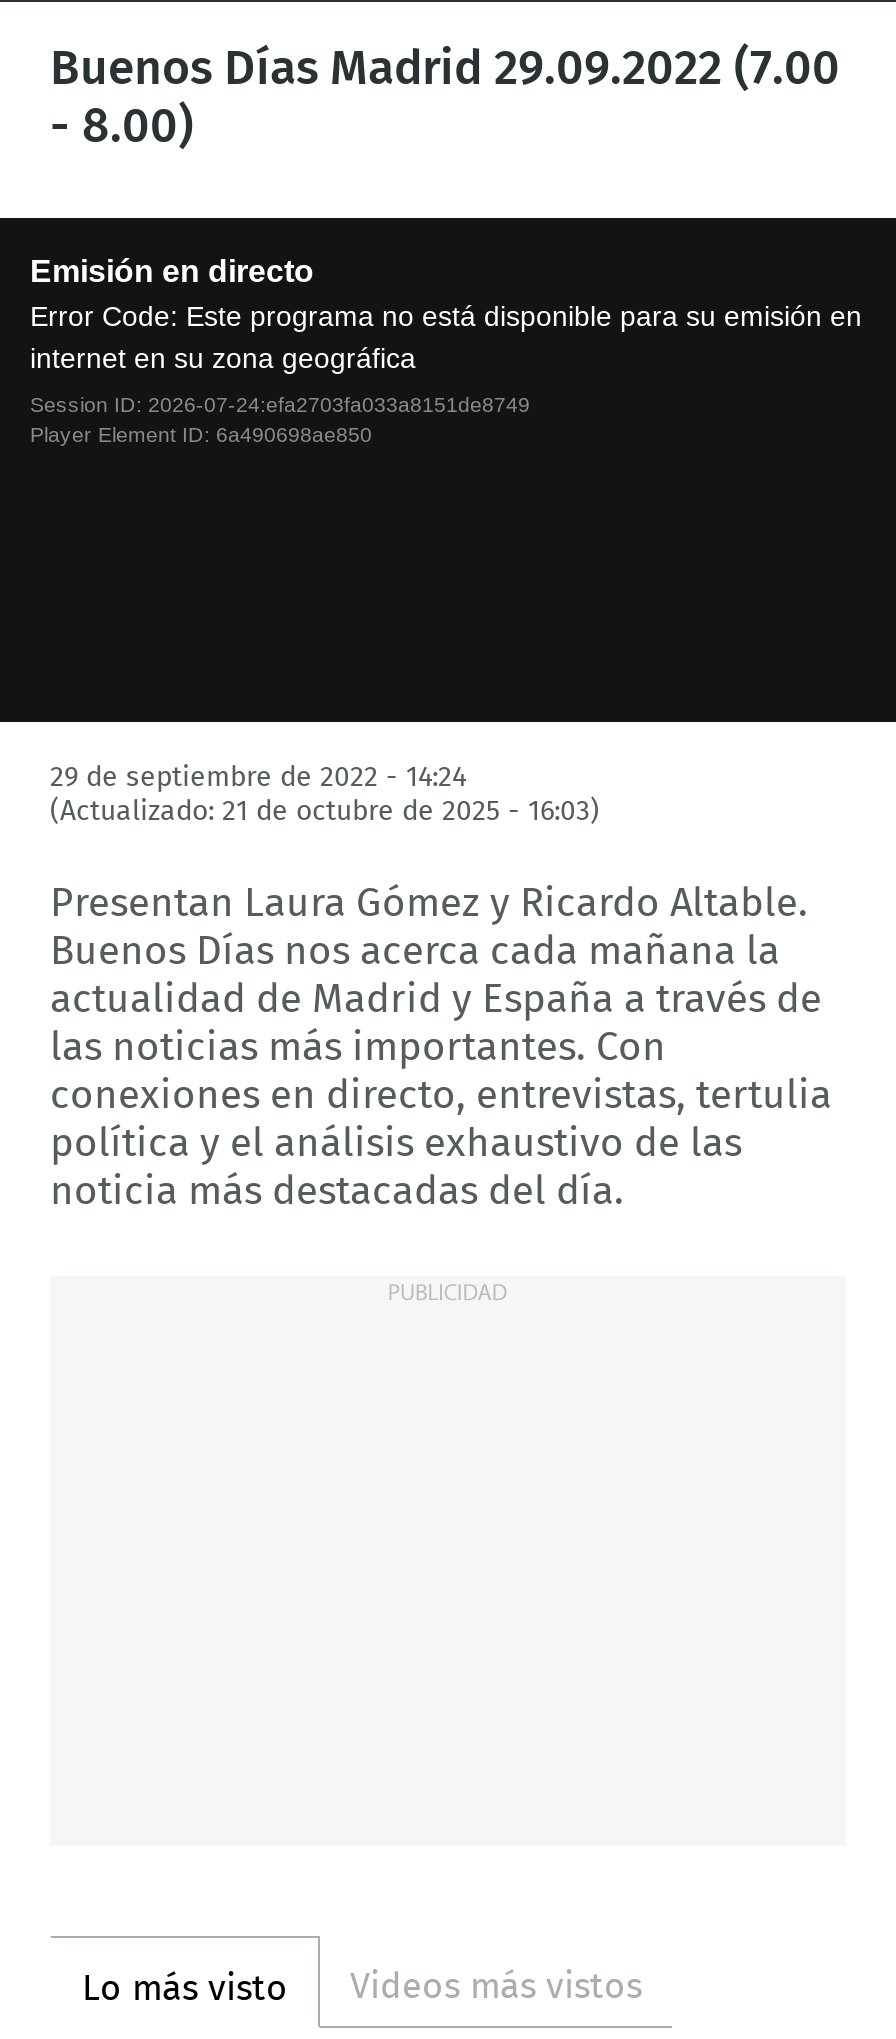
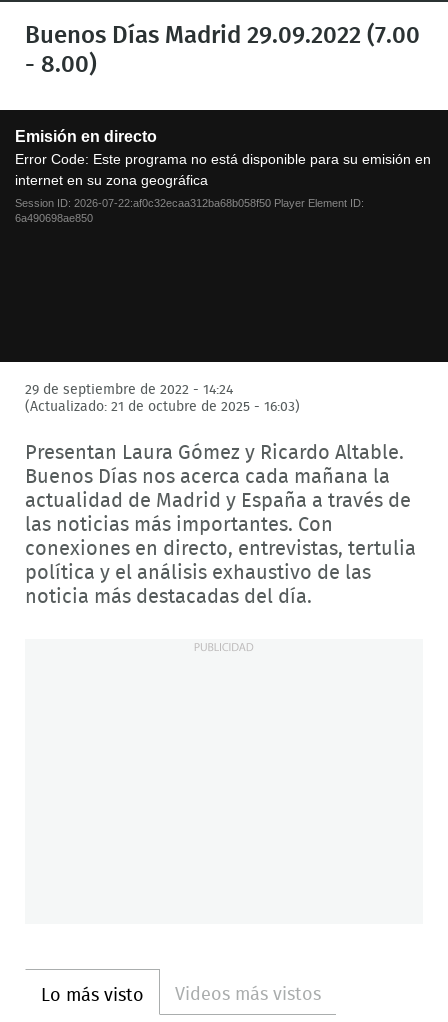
- Session ID: 2026-07-24:efa2703fa033a8151de8749
- Player Element ID: 6a490698ae850
+ Session ID: 2026-07-22:af0c32ecaa312ba68b058f50 Player Element ID:
+ 6a490698ae850
